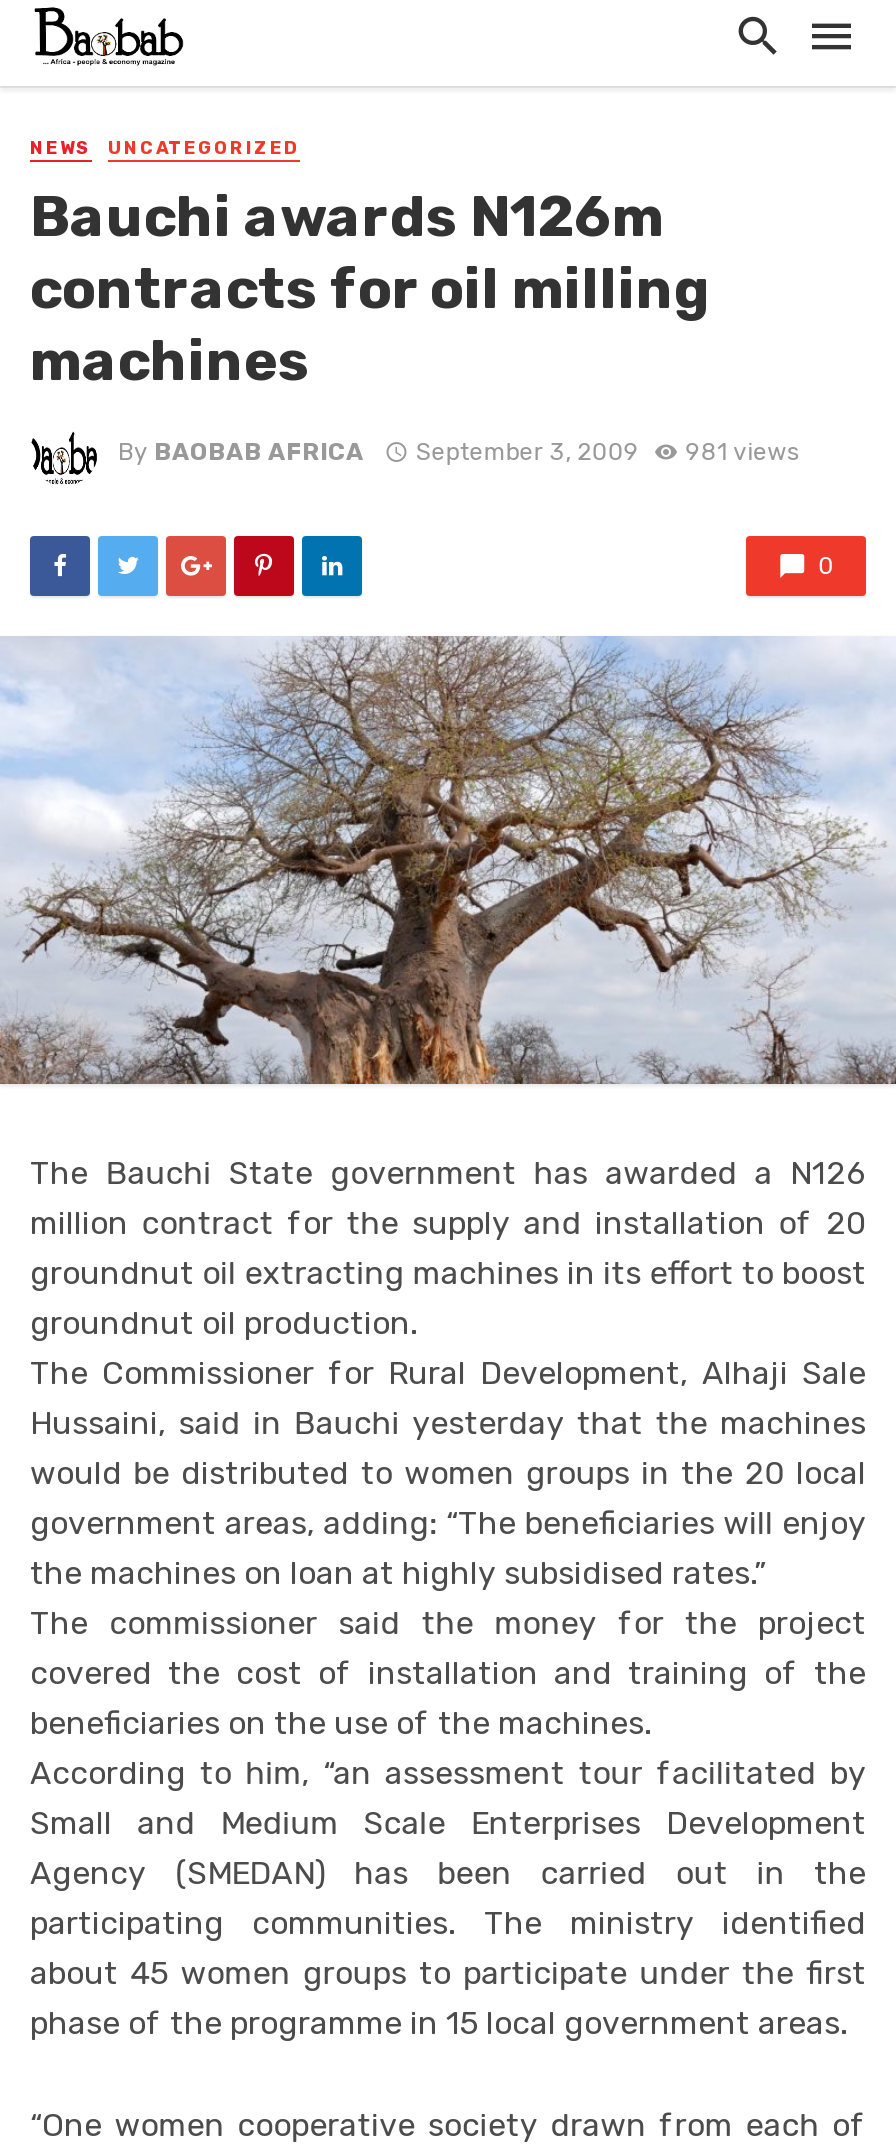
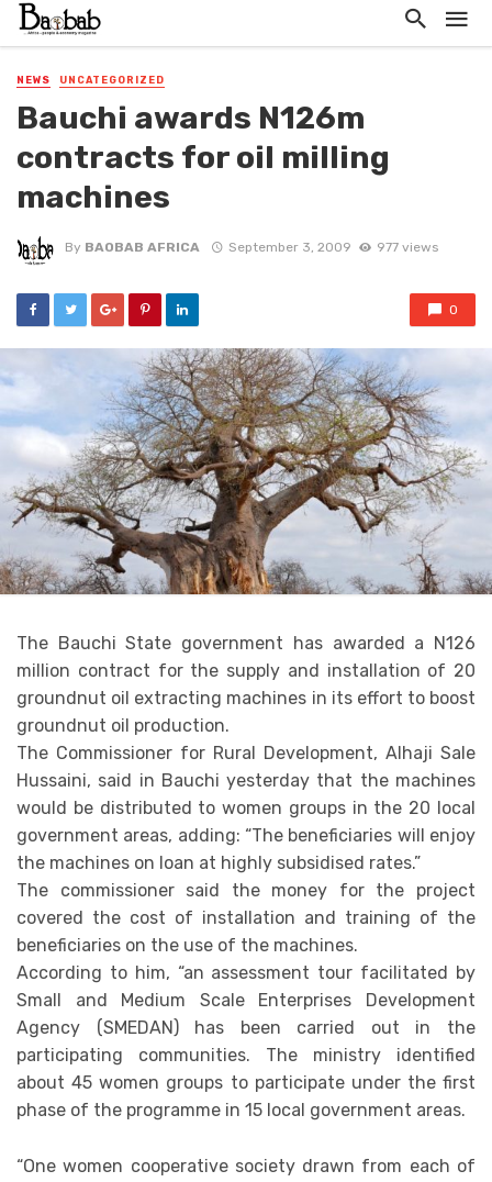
- By BAOBAB AFRICA September 3, 2009 981 views
+ By BAOBAB AFRICA September 3, 2009 977 views
